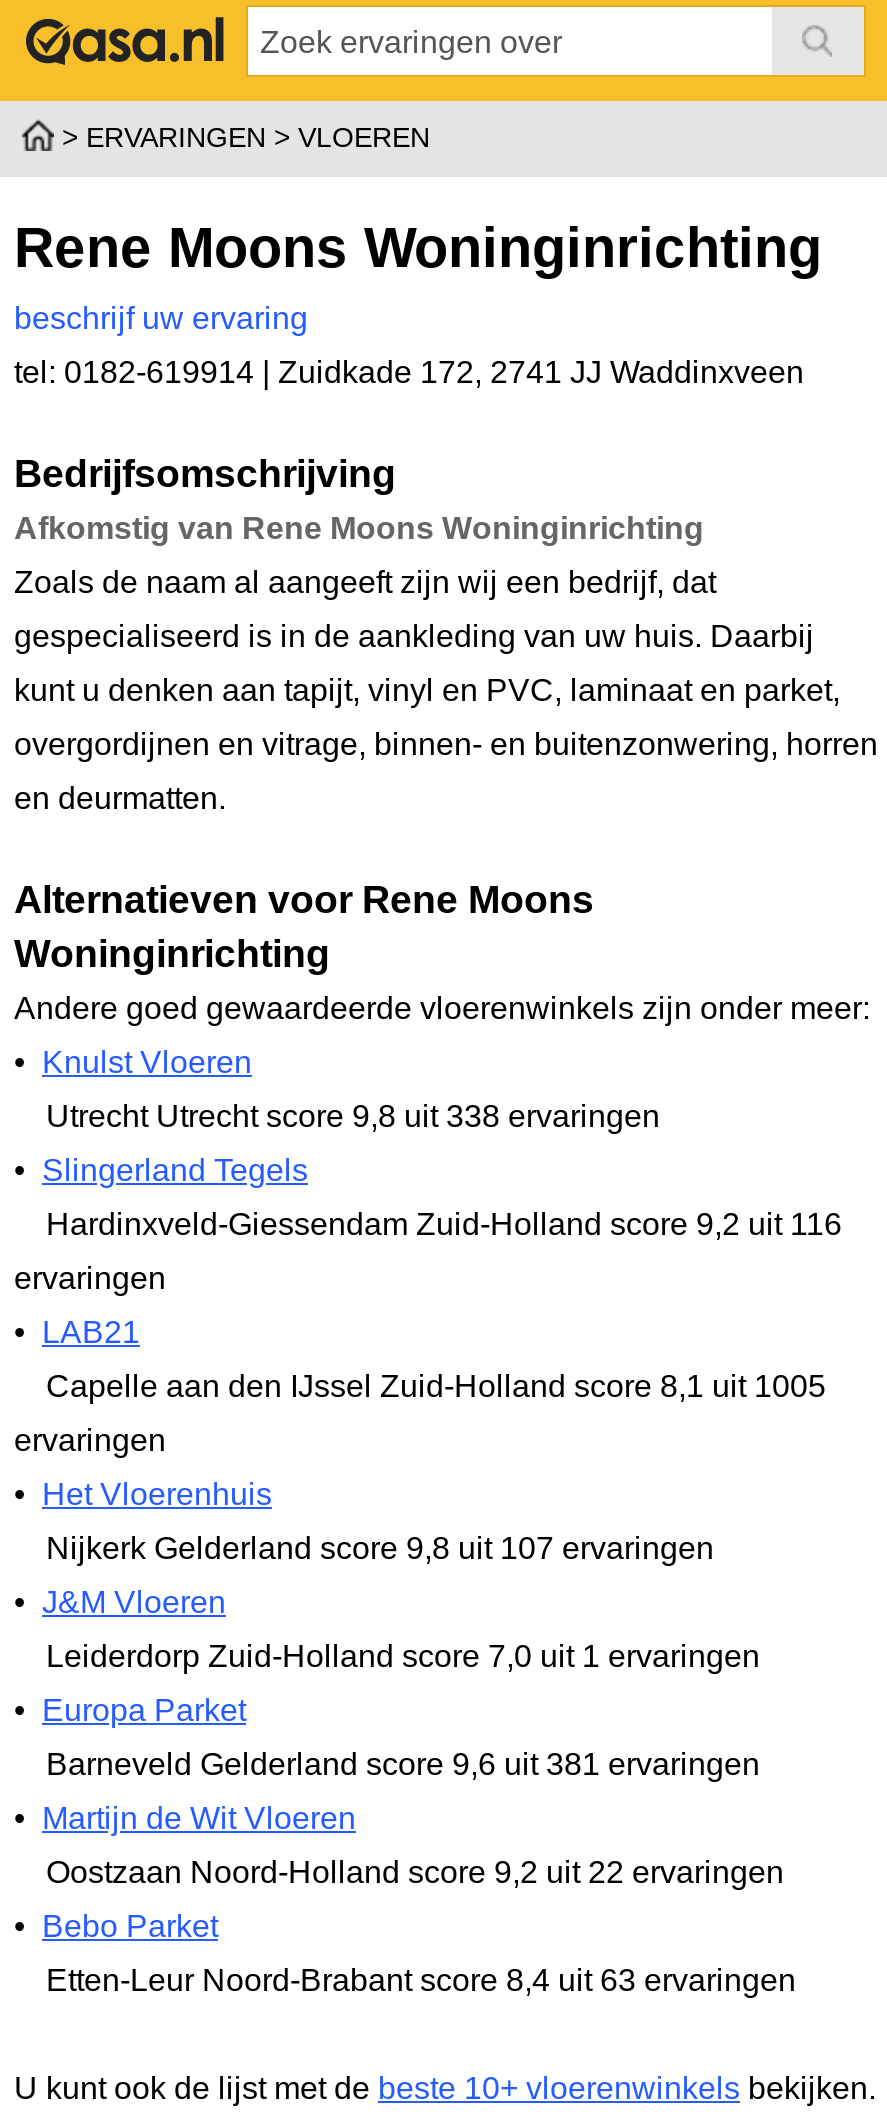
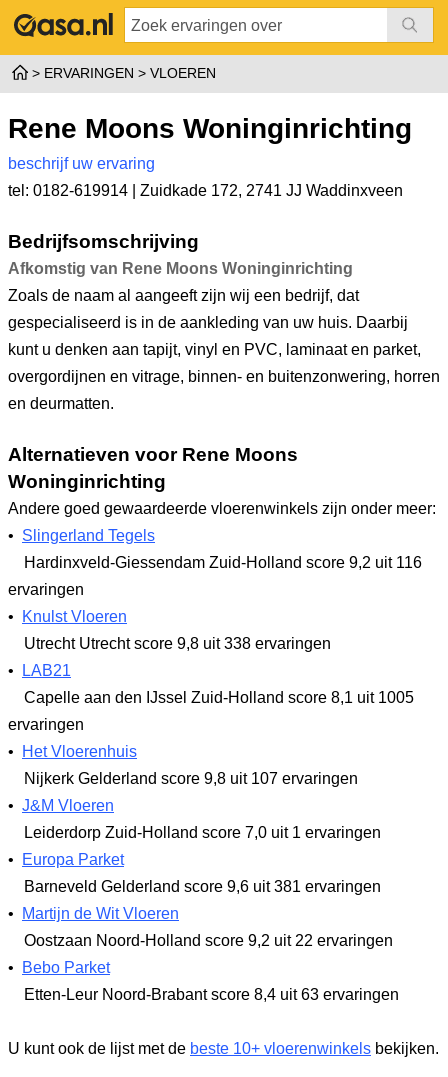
moved down: • Knulst Vloeren | Utrecht Utrecht score 9,8 uit 338 ervaringen

moved up: • Slingerland Tegels | Hardinxveld-Giessendam Zuid-Holland score 9,2 uit 116 | ervaringen
